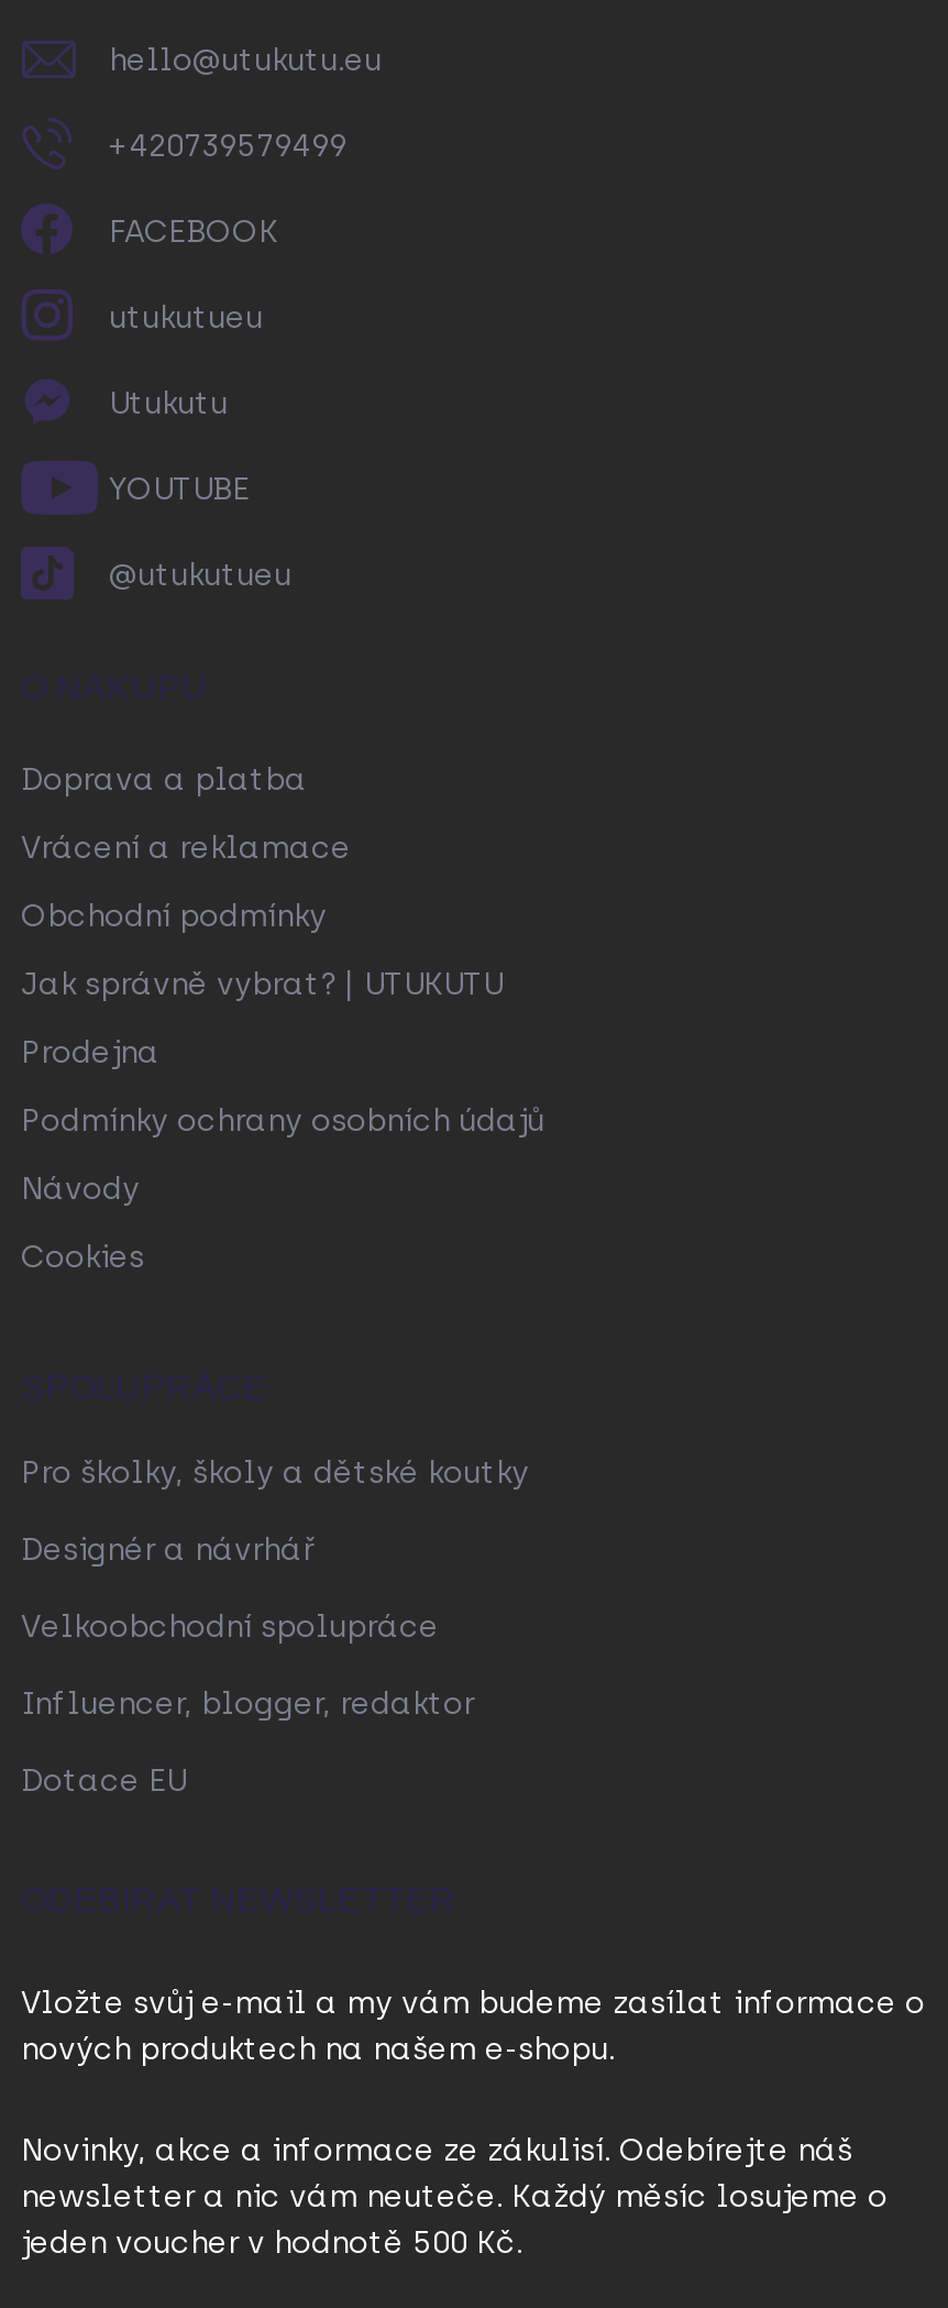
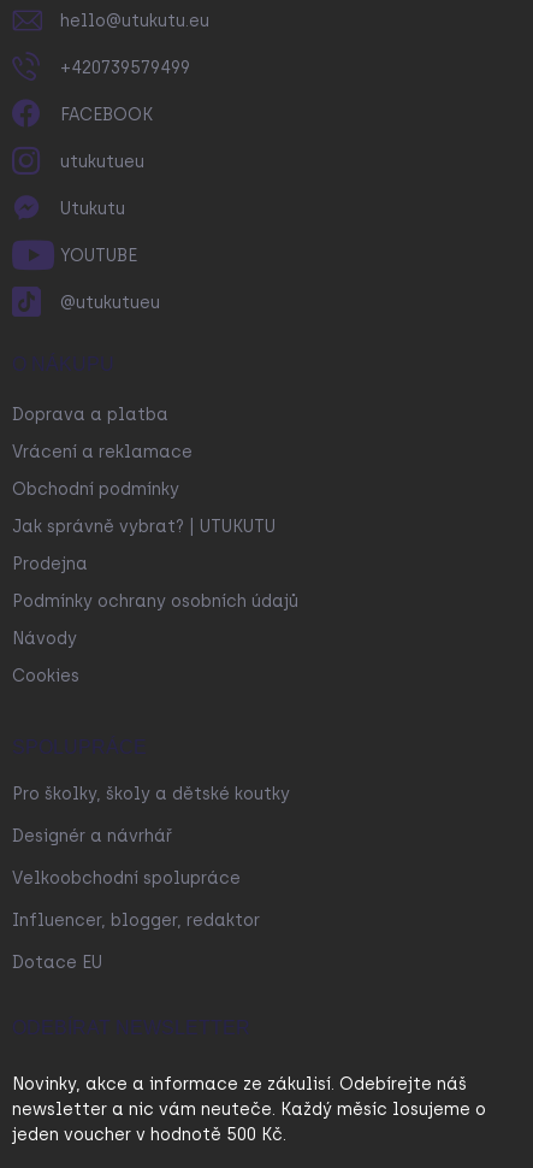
- Vložte svůj e-mail a my vám budeme zasílat informace o
- nových produktech na našem e-shopu.
